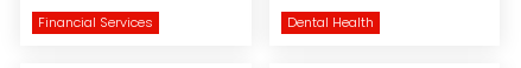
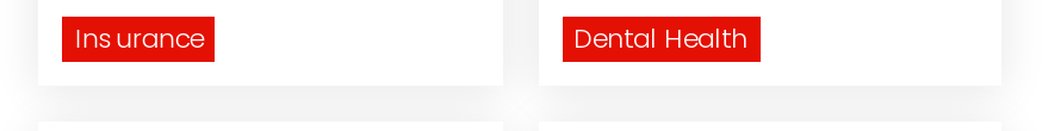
- Financial Services
+ Insurance
